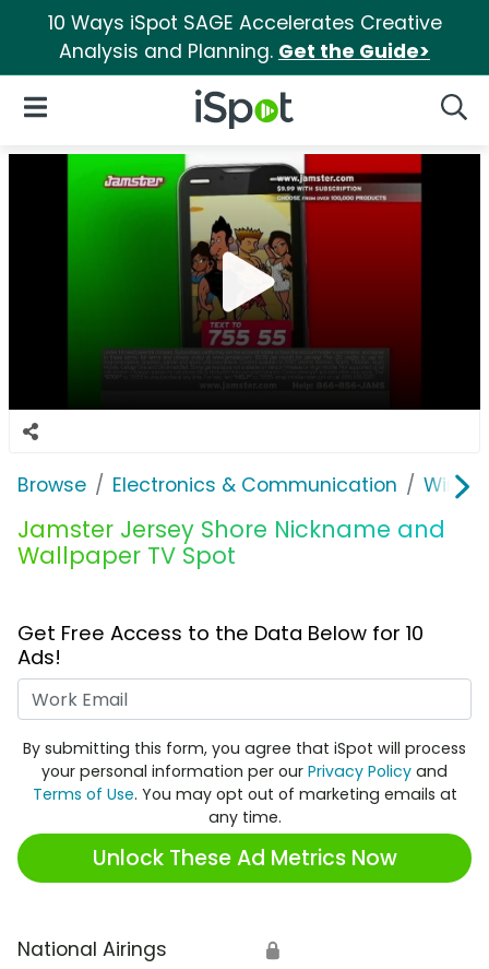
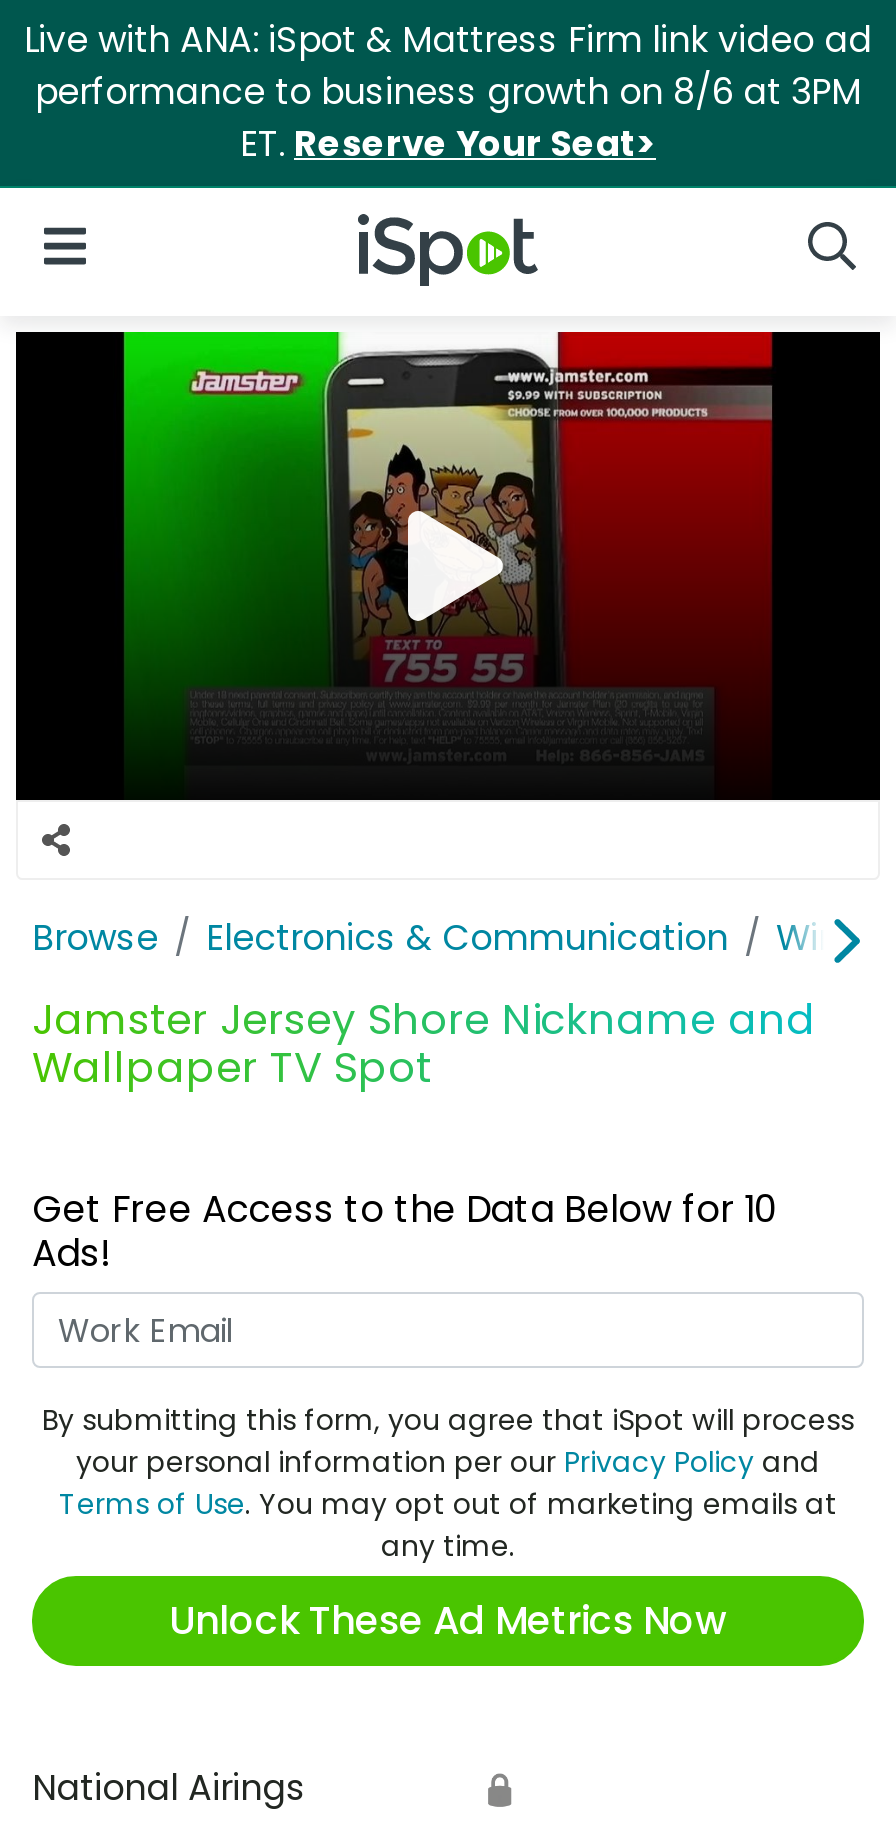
- 10 Ways iSpot SAGE Accelerates Creative
- Analysis and Planning. Get the Guide>
+ Live with ANA: iSpot & Mattress Firm link video ad
+ performance to business growth on 8/6 at 3PM
+ ET. Reserve Your Seat>
